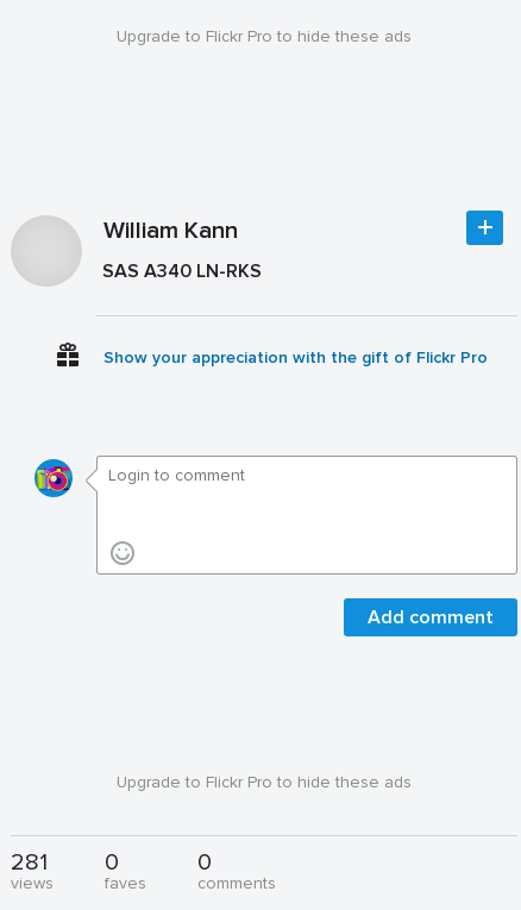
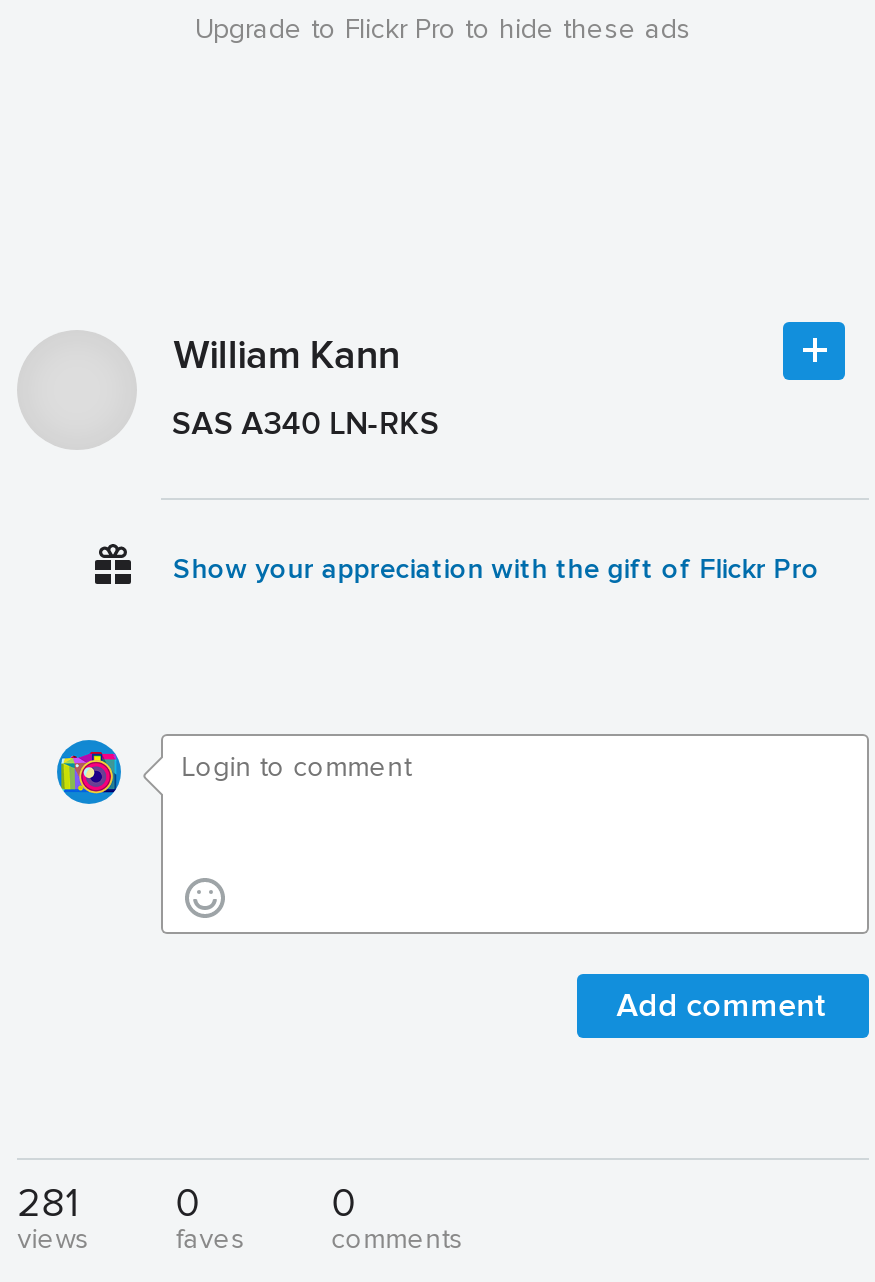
- Upgrade to Flickr Pro to hide these ads
